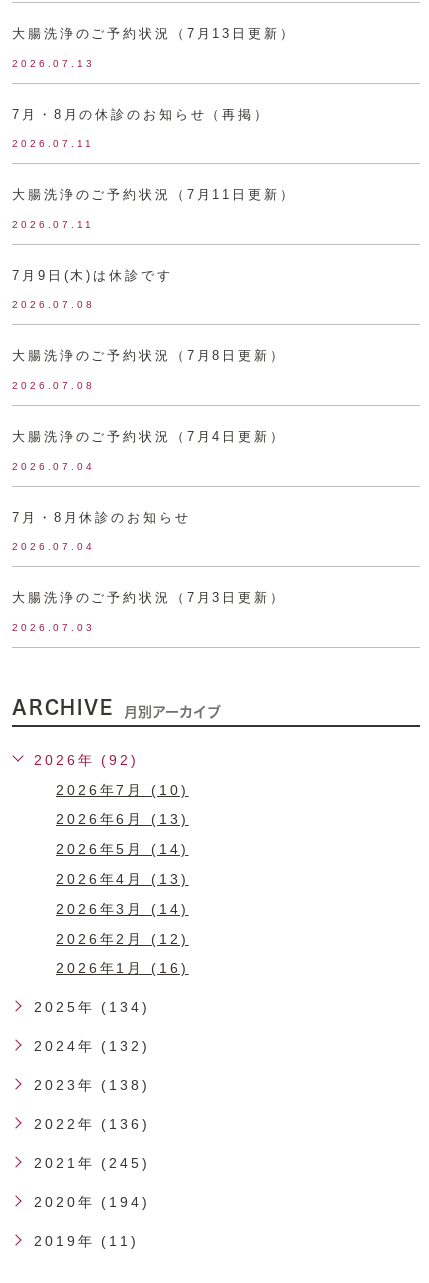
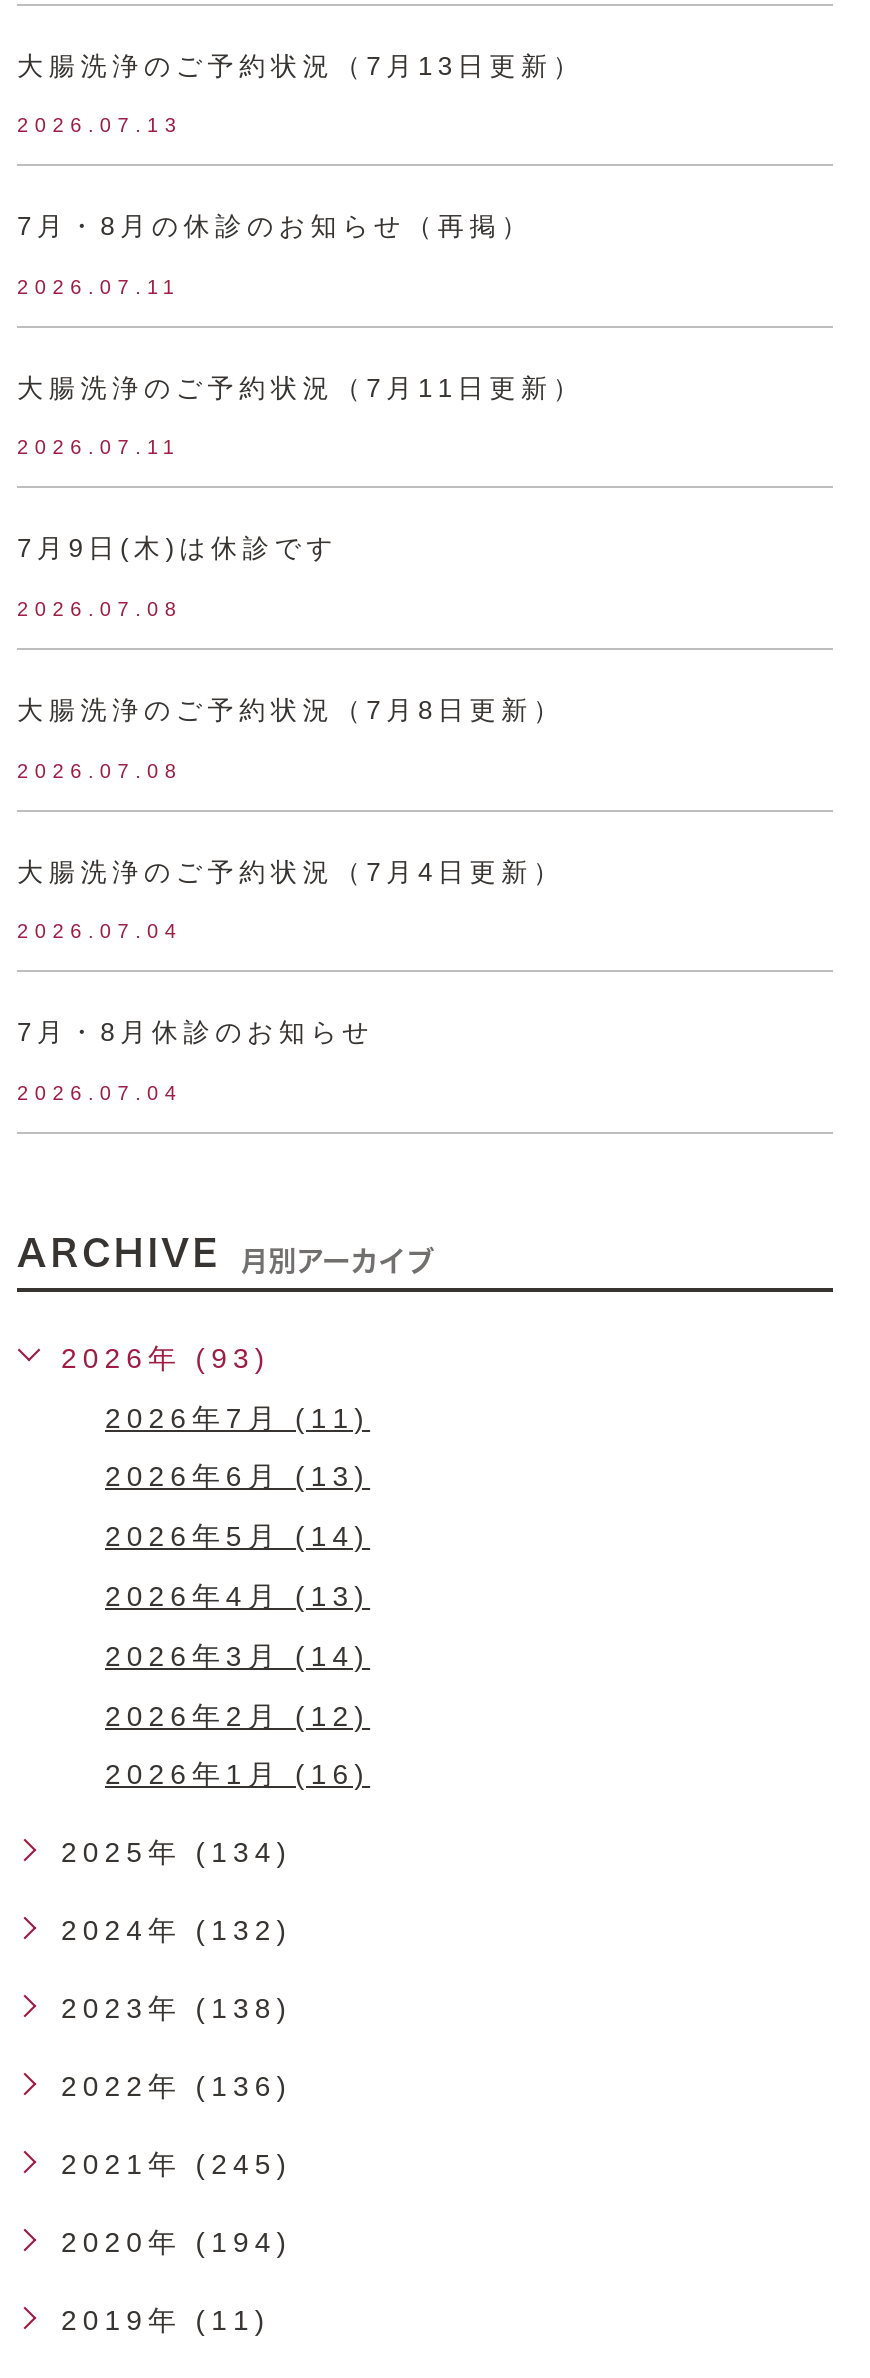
- 大腸洗浄のご予約状況（7月3日更新）
- 2026.07.03

- 2026年 (92)
+ 2026年 (93)

- 2026年7月 (10)
+ 2026年7月 (11)
